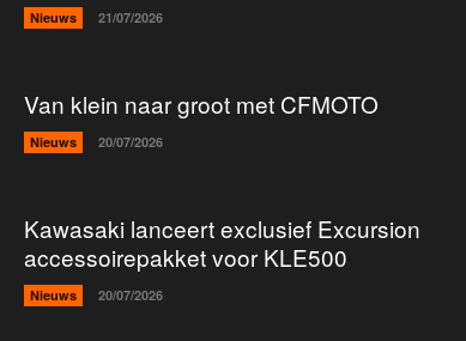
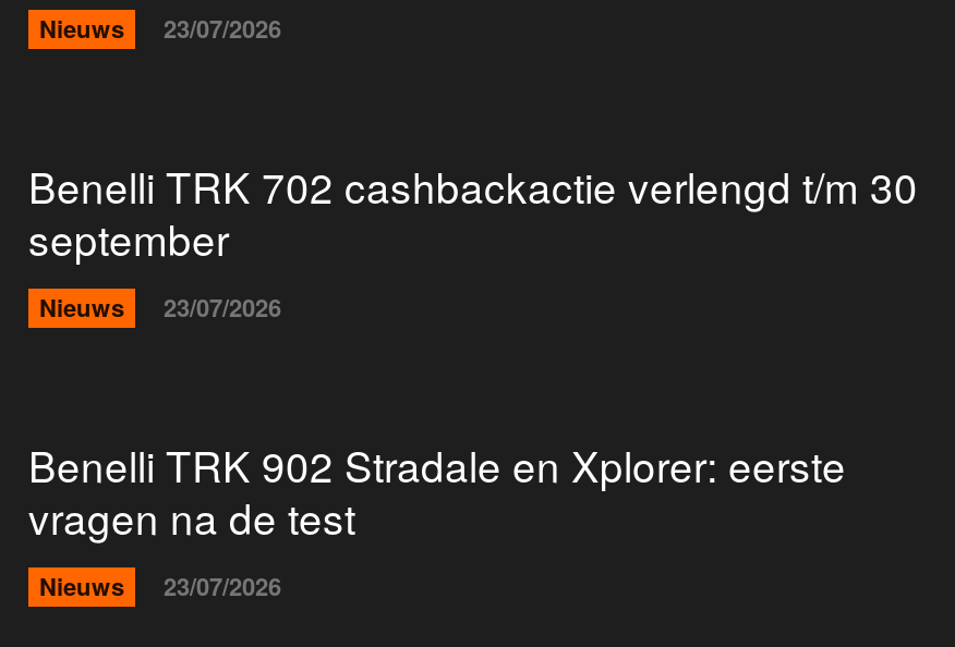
- Nieuws 21/07/2026
+ Nieuws 23/07/2026

- Van klein naar groot met CFMOTO
+ Benelli TRK 702 cashbackactie verlengd t/m 30
+ september

- Nieuws 20/07/2026
+ Nieuws 23/07/2026

- Kawasaki lanceert exclusief Excursion
- accessoirepakket voor KLE500
+ Benelli TRK 902 Stradale en Xplorer: eerste
+ vragen na de test

- Nieuws 20/07/2026
+ Nieuws 23/07/2026
